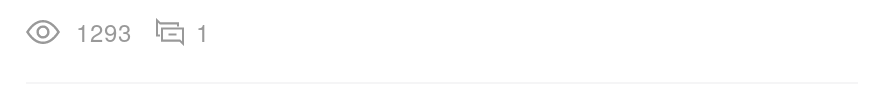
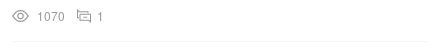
- 1293 1
+ 1070 1
